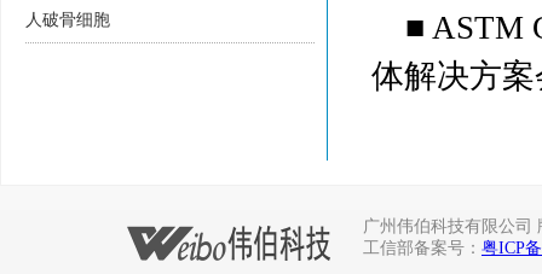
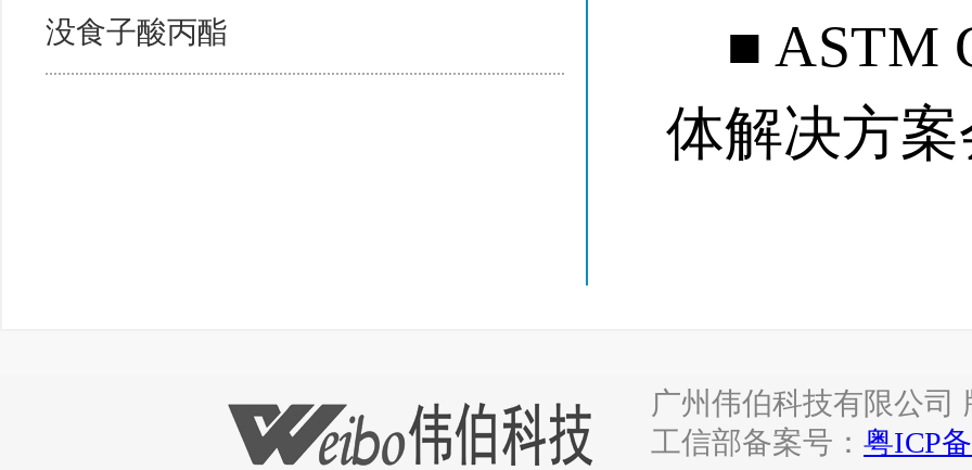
- 人破骨细胞
+ 没食子酸丙酯
